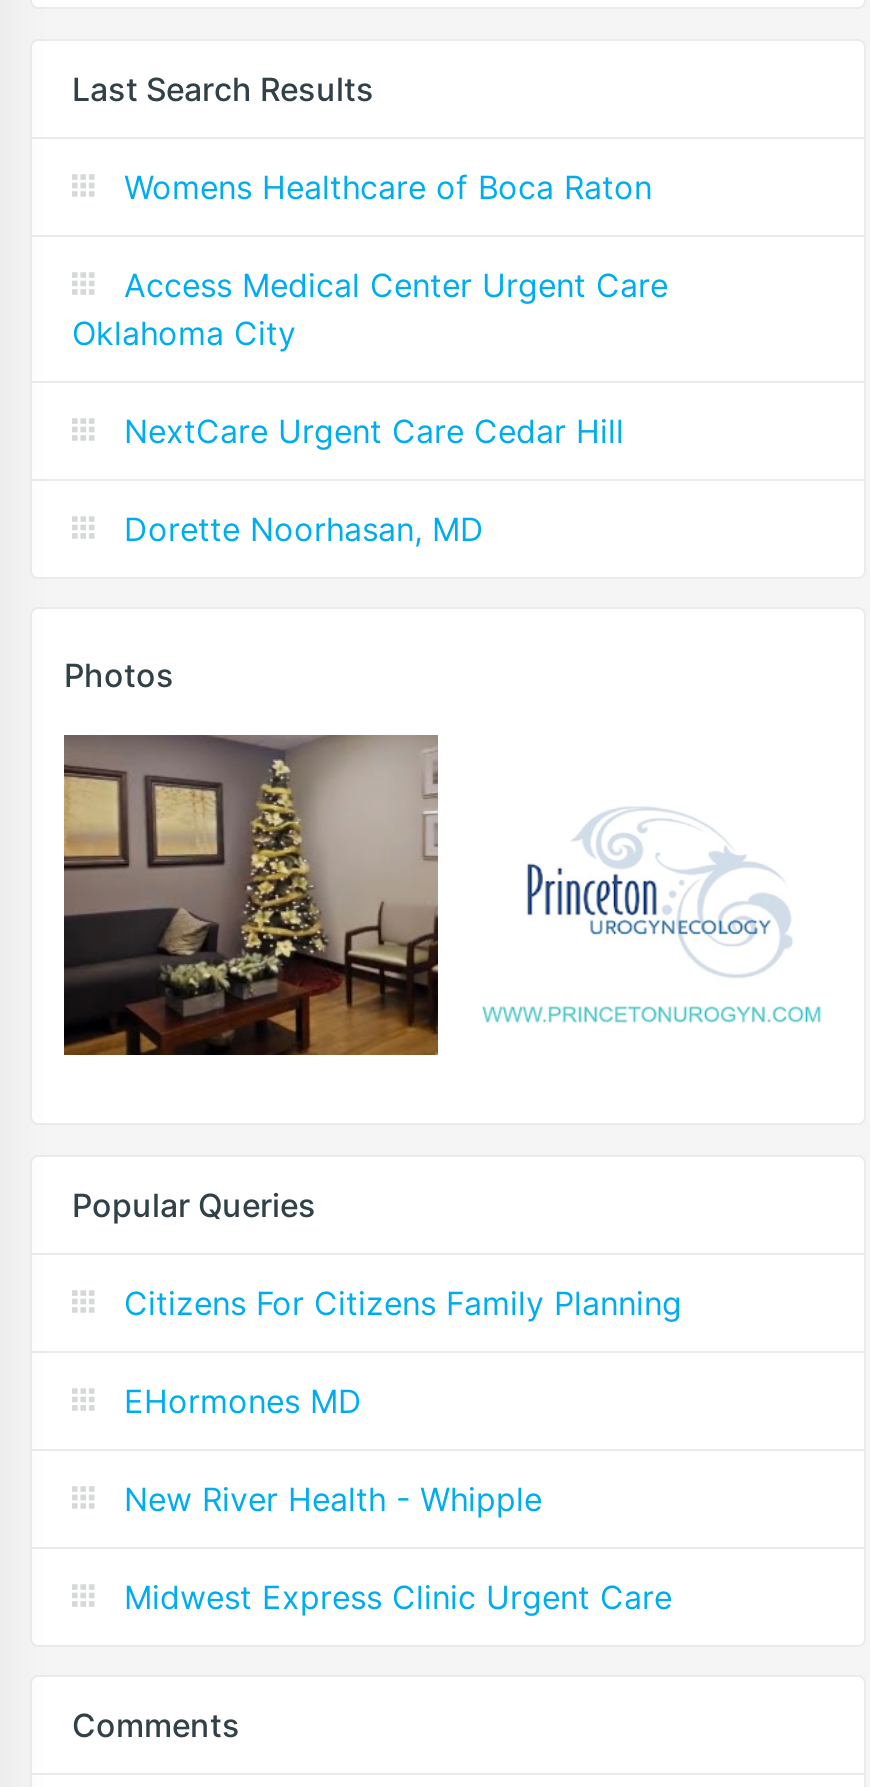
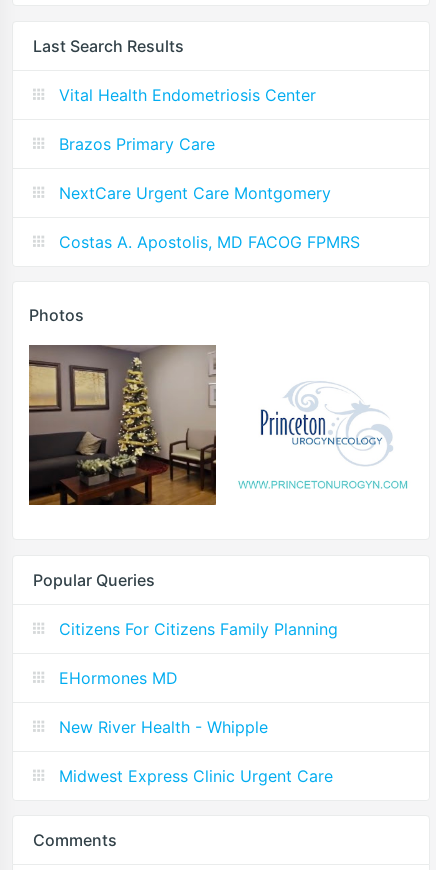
- Womens Healthcare of Boca Raton
+ Vital Health Endometriosis Center

- Access Medical Center Urgent Care
- Oklahoma City
+ Brazos Primary Care

- NextCare Urgent Care Cedar Hill
+ NextCare Urgent Care Montgomery

- Dorette Noorhasan, MD
+ Costas A. Apostolis, MD FACOG FPMRS
